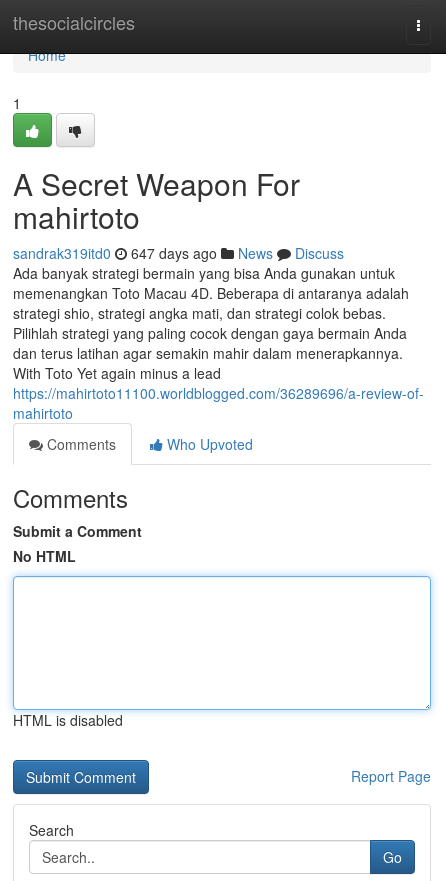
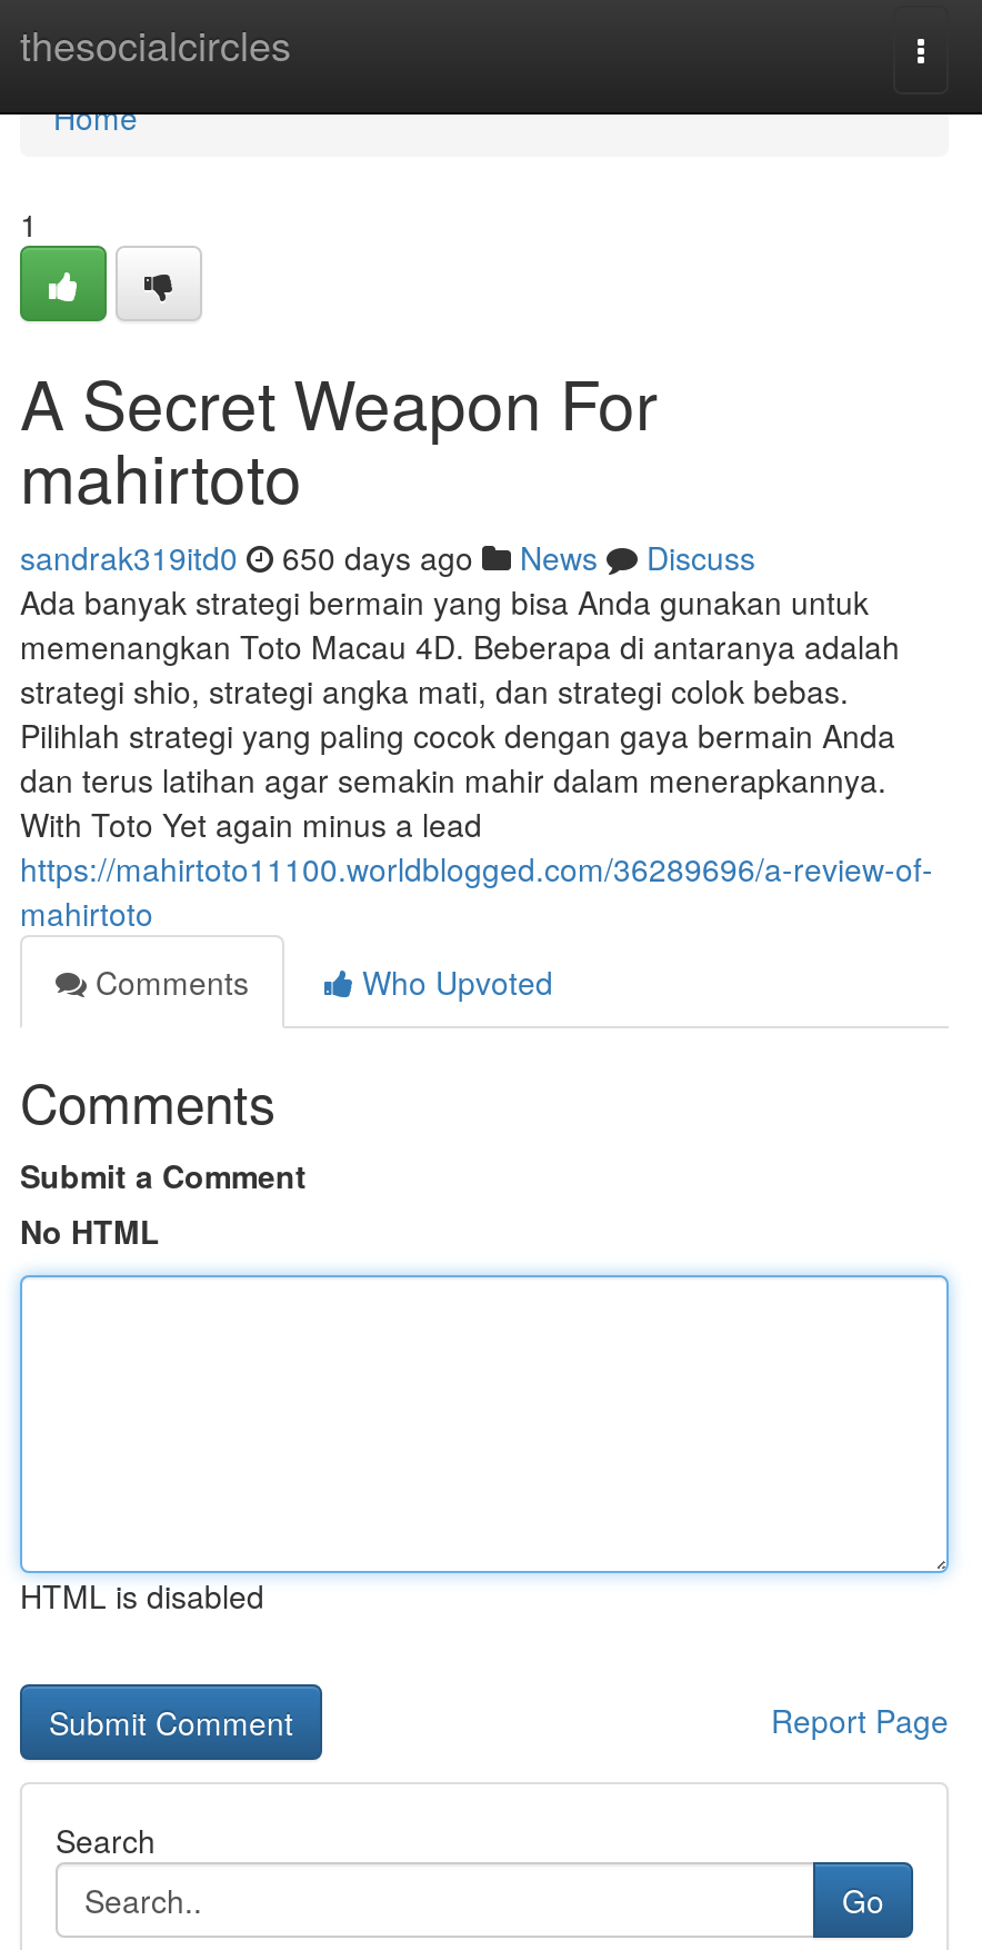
- sandrak319itd0 647 days ago News Discuss
+ sandrak319itd0 650 days ago News Discuss
